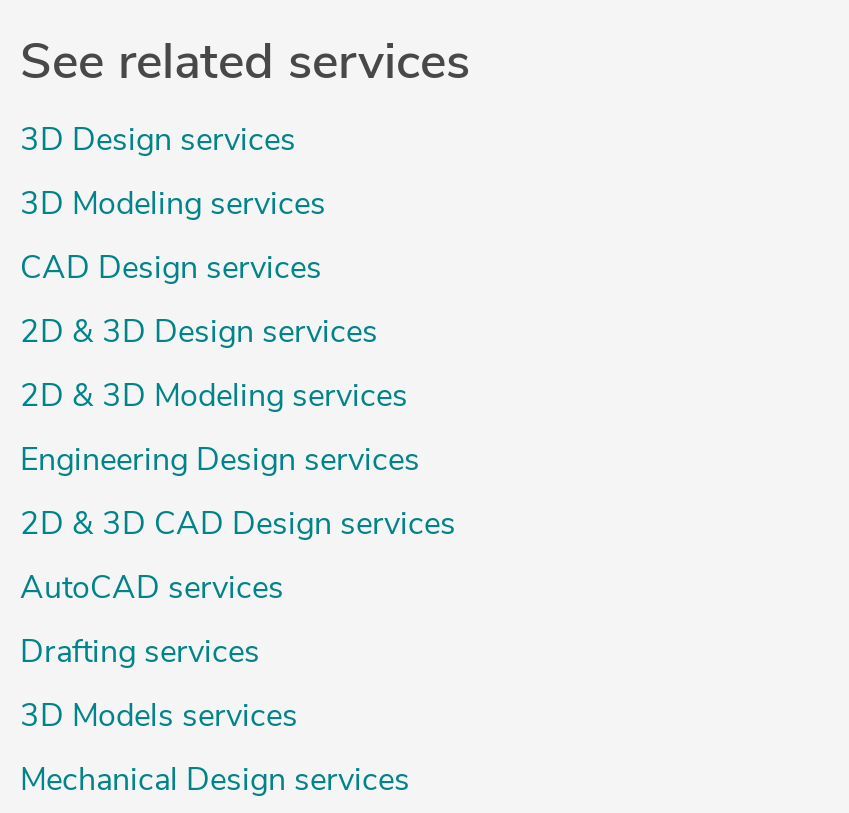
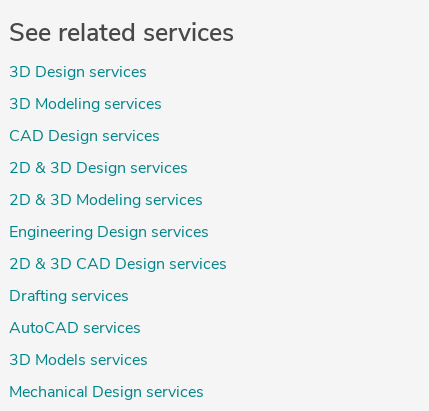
moved down: AutoCAD services

moved up: Drafting services
